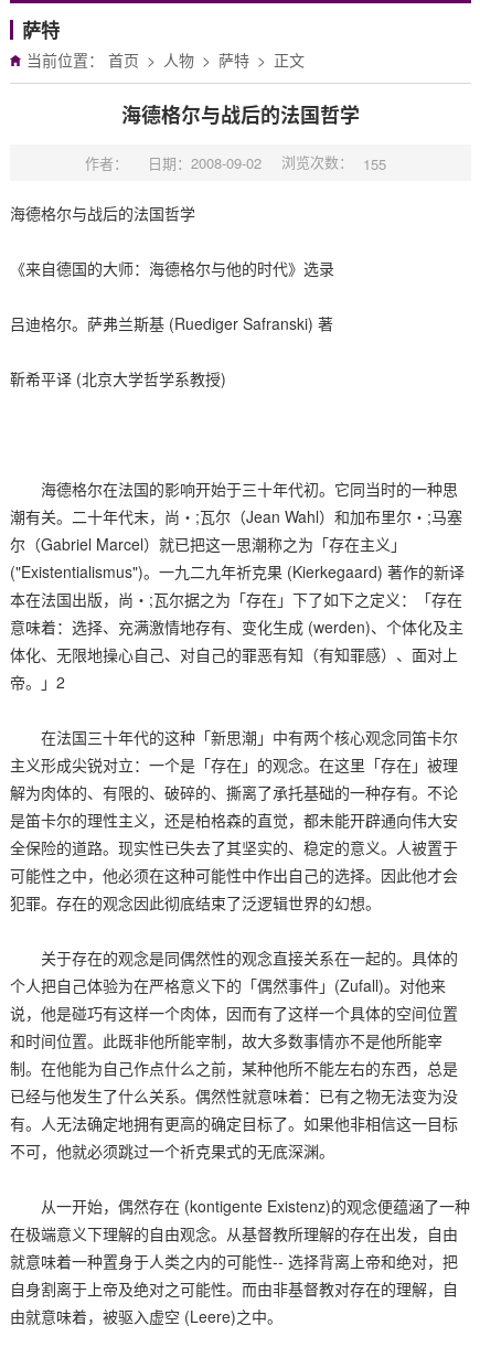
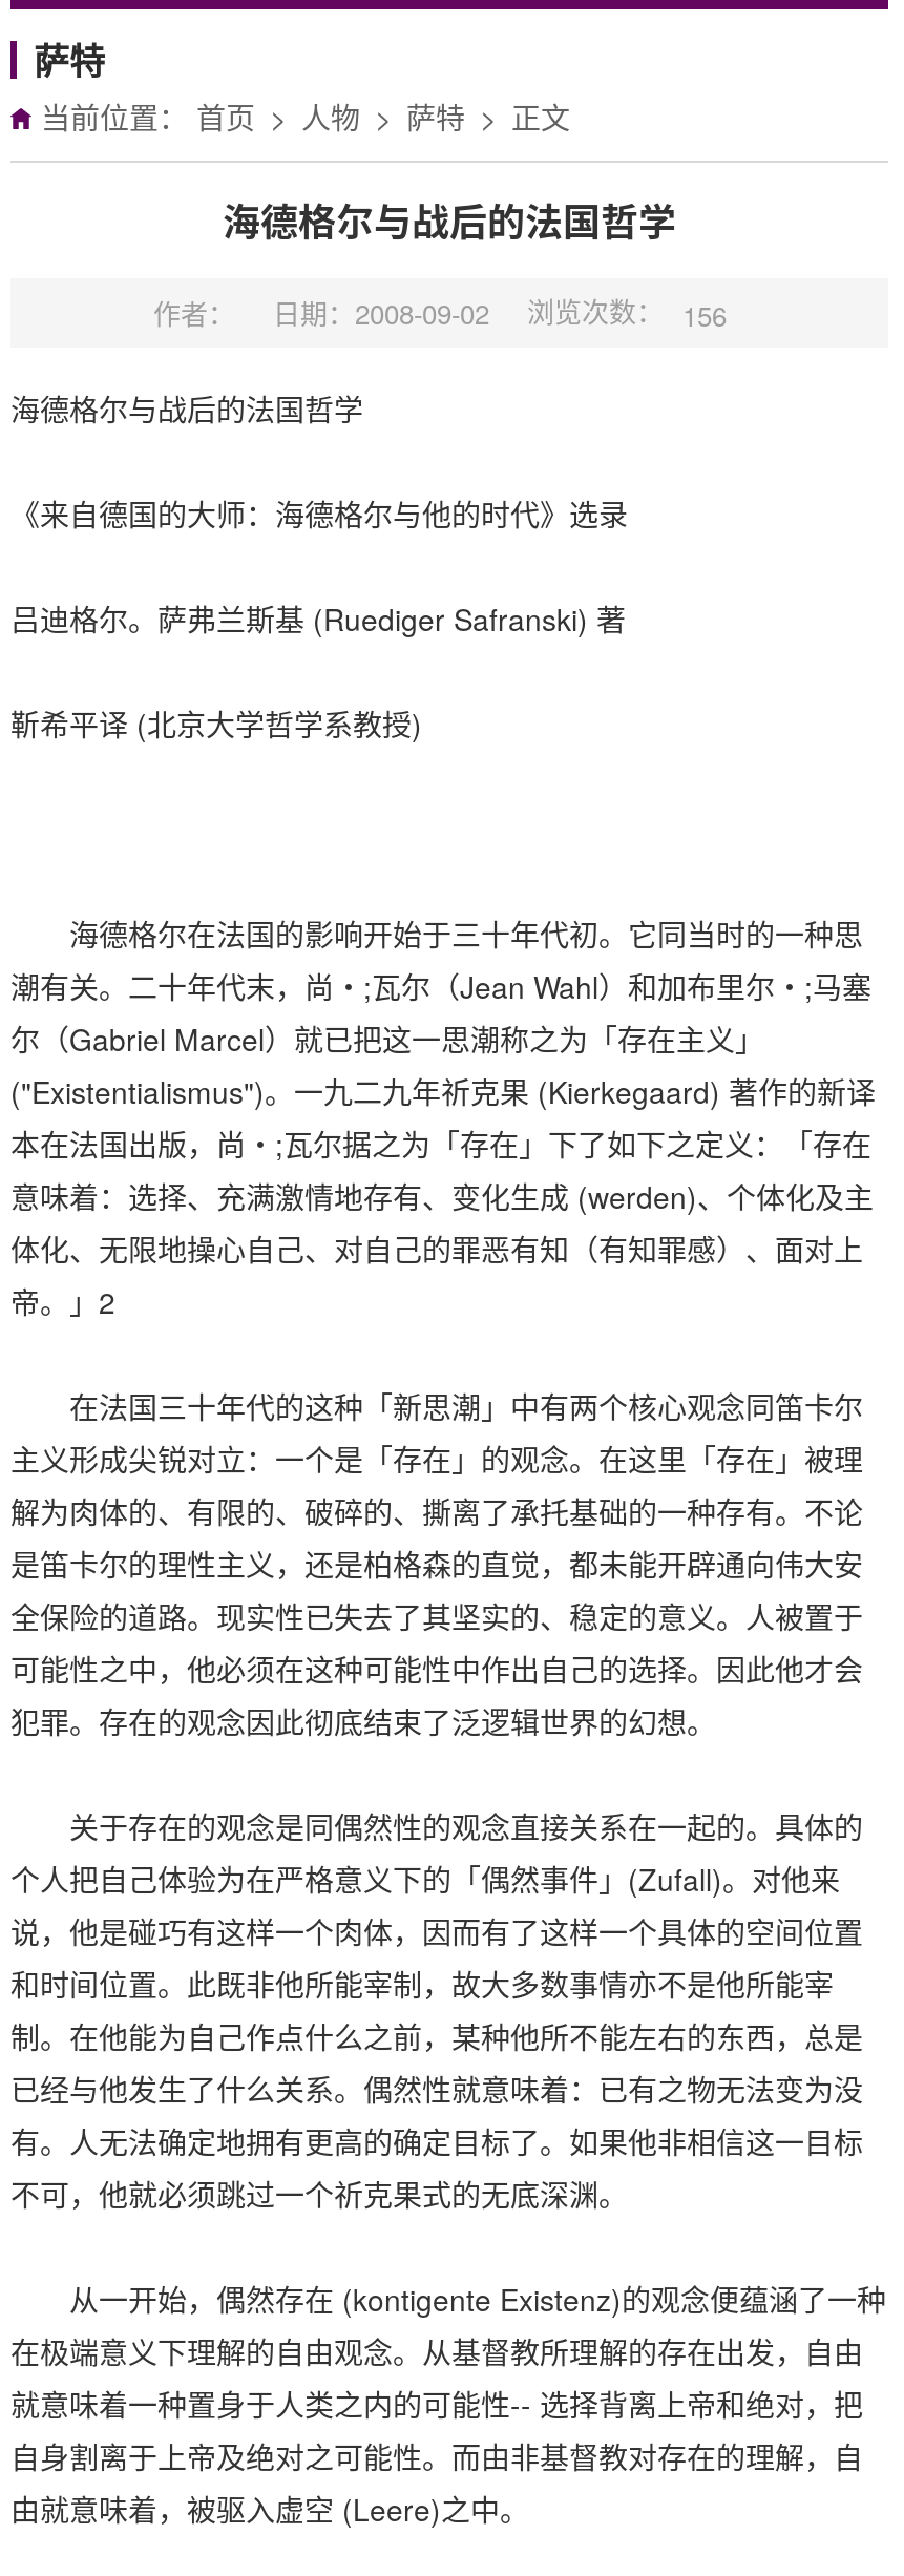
- 作者： 日期：2008-09-02 浏览次数： 155
+ 作者： 日期：2008-09-02 浏览次数： 156
